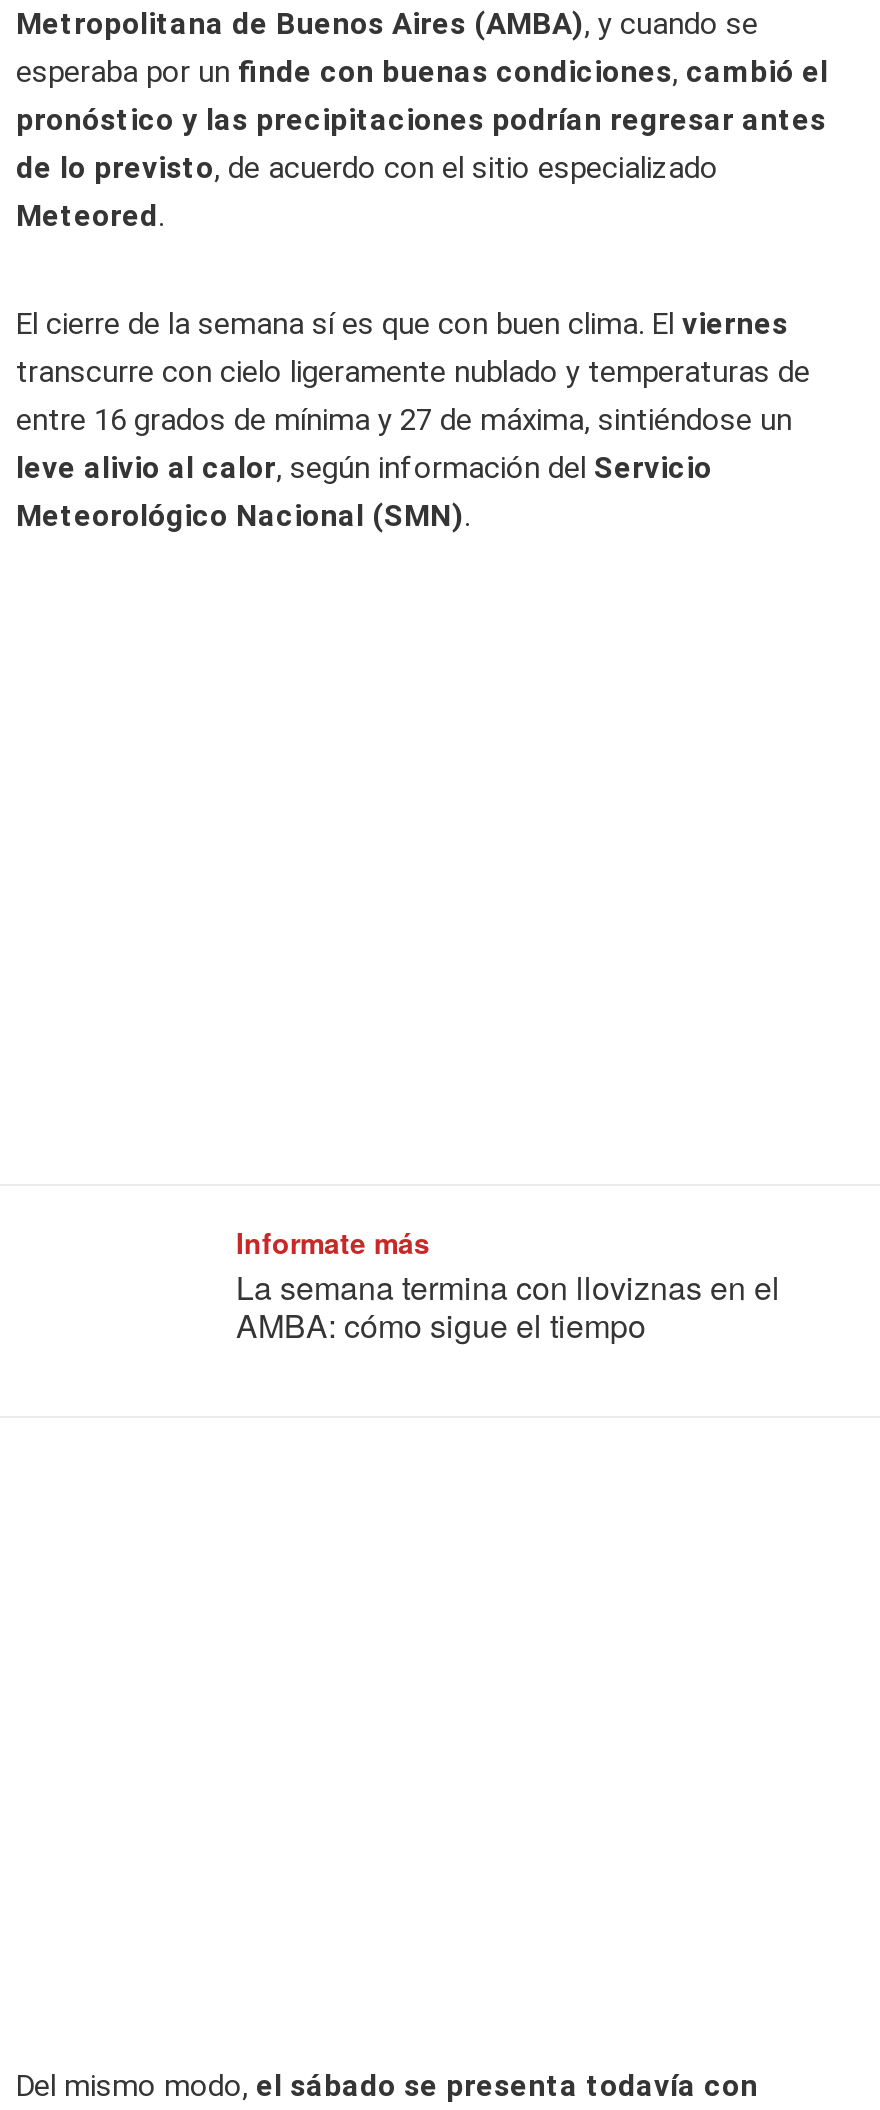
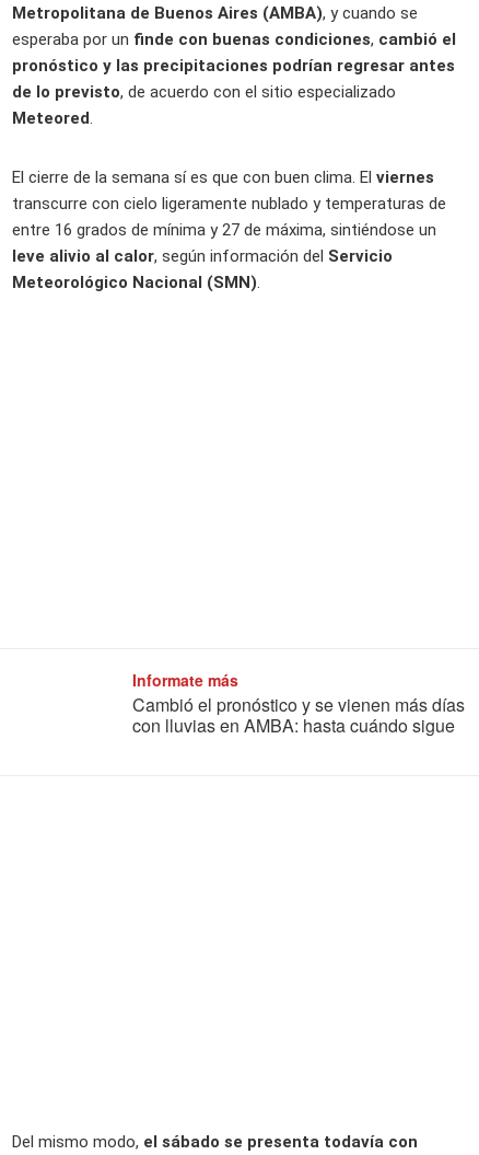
- La semana termina con lloviznas en el
- AMBA: cómo sigue el tiempo
+ Cambió el pronóstico y se vienen más días
+ con lluvias en AMBA: hasta cuándo sigue
